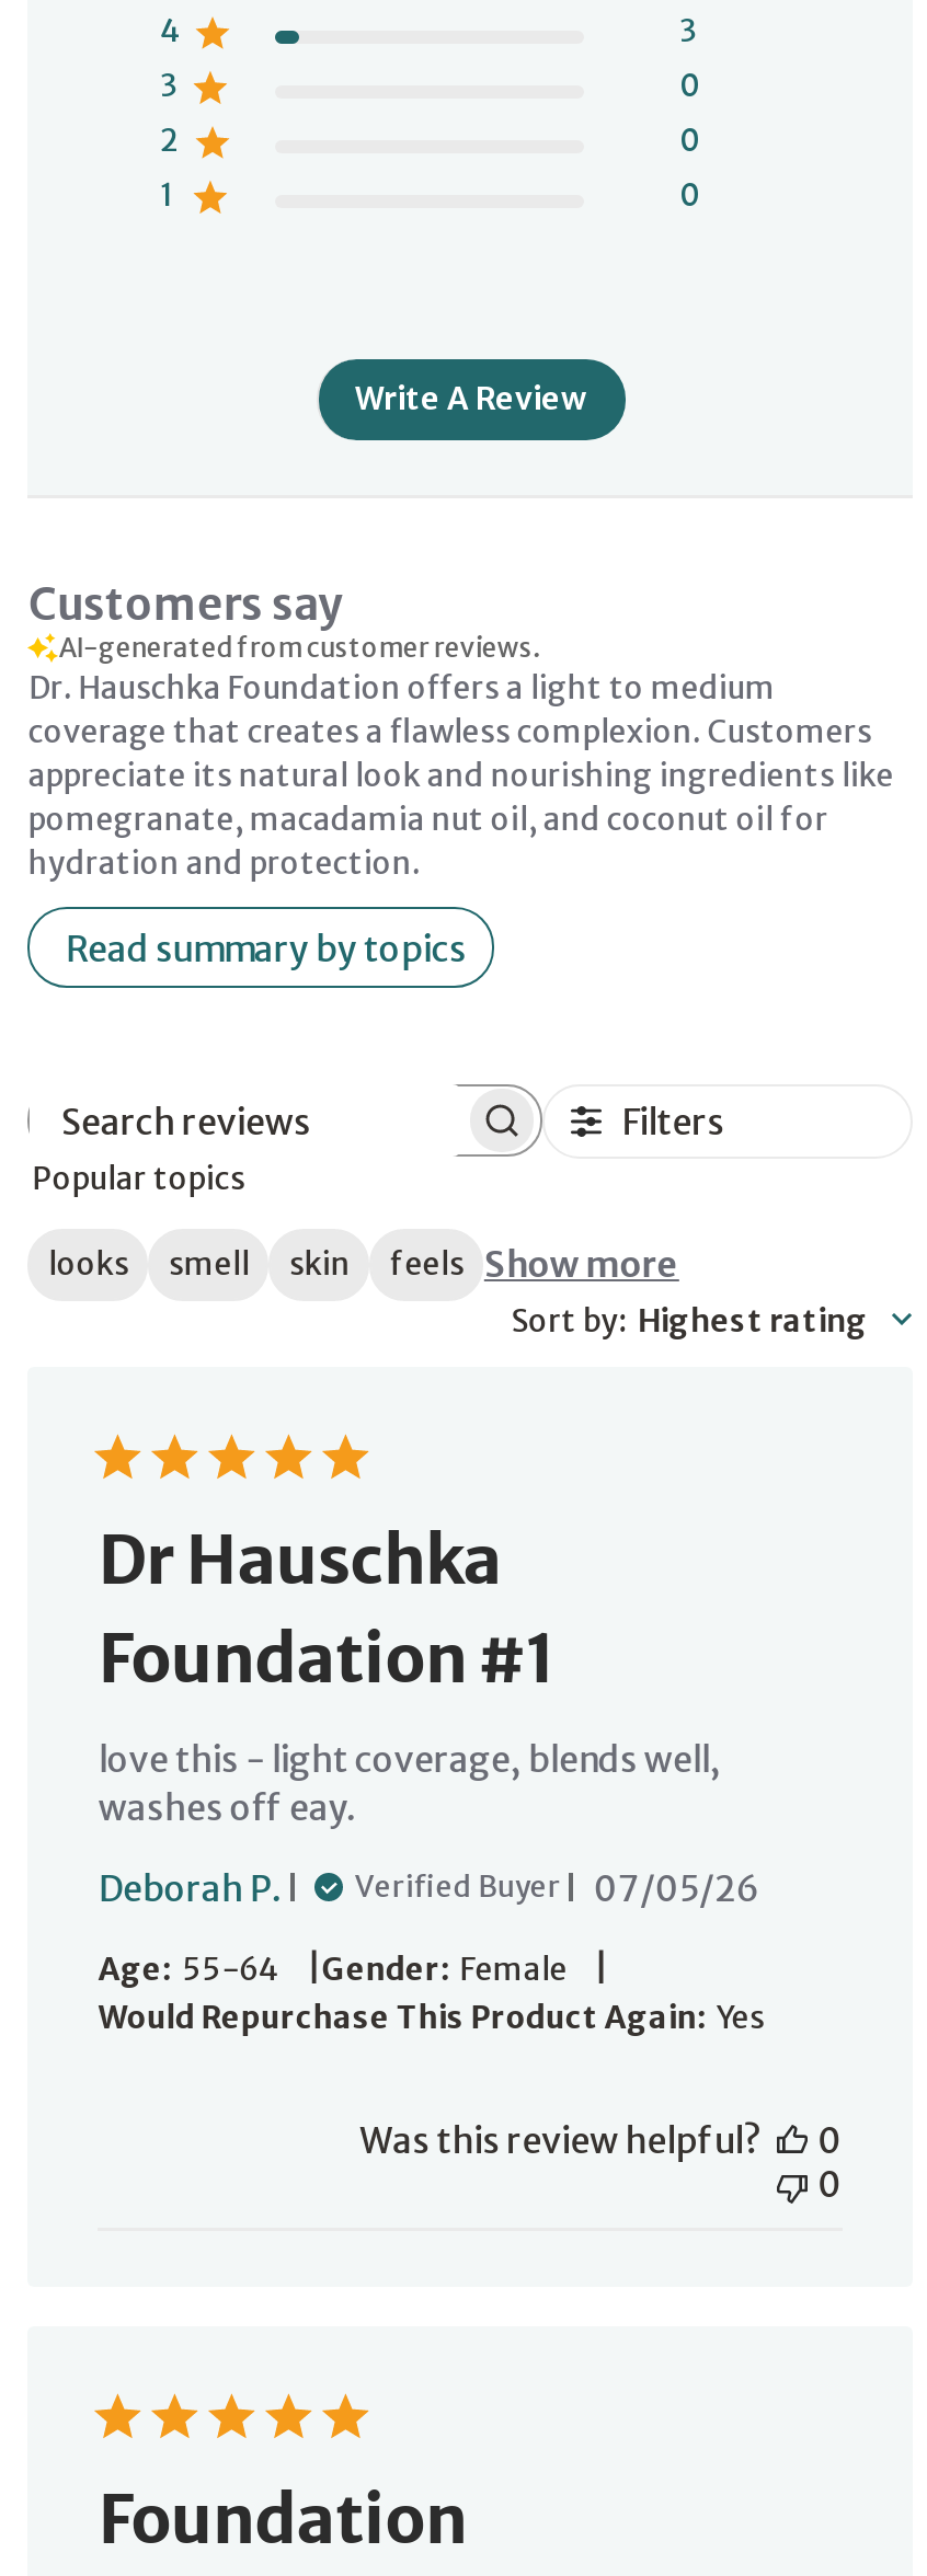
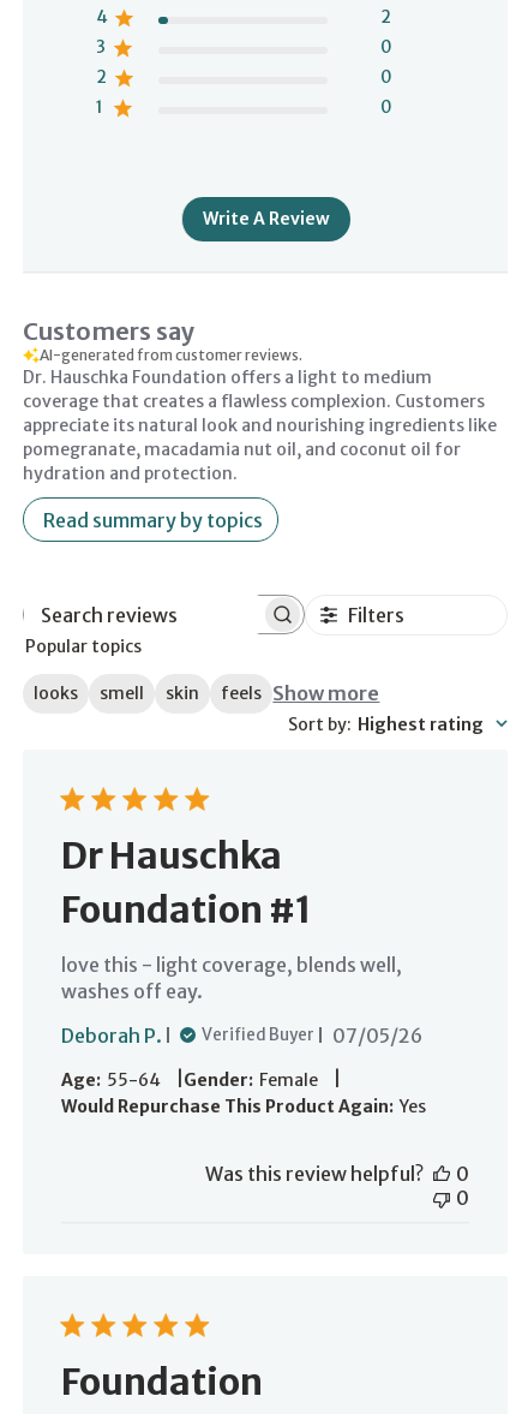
- 3
+ 2
